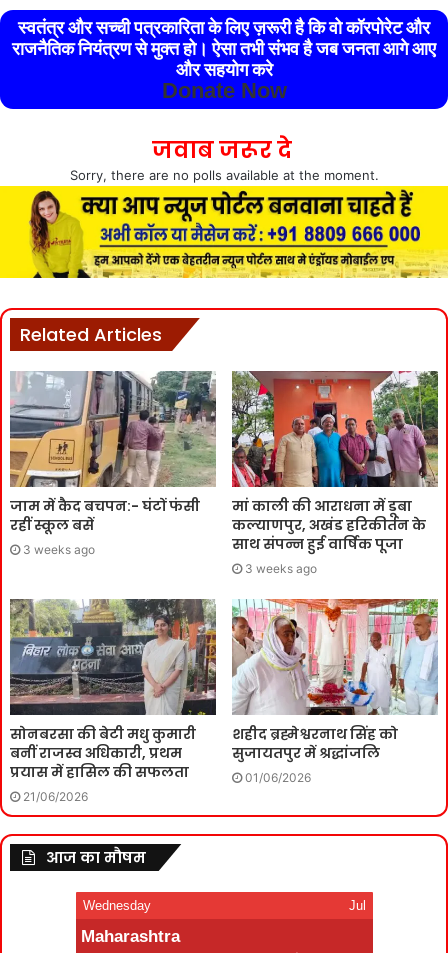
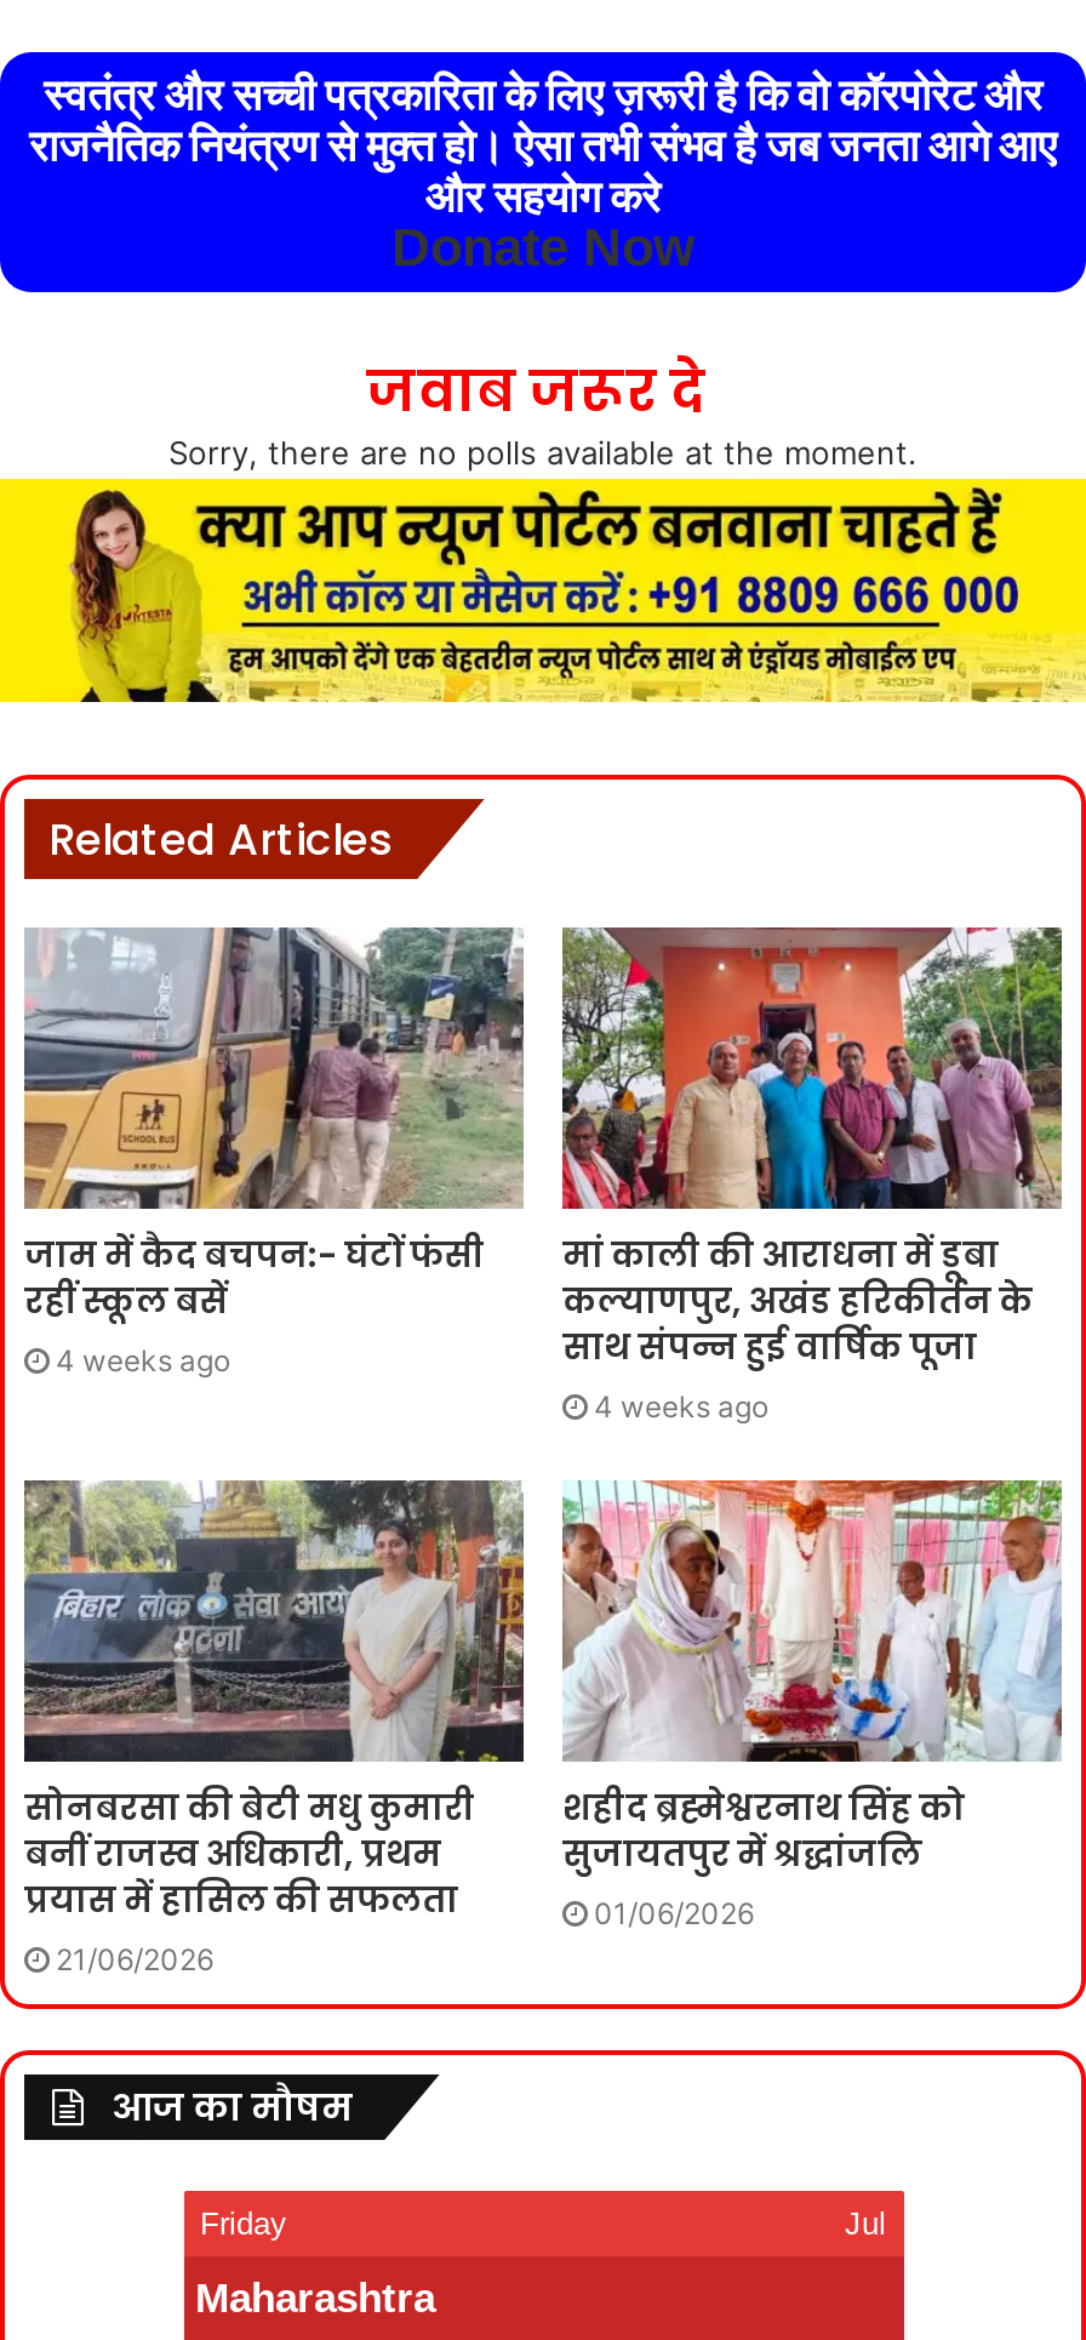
- 3 weeks ago
+ 4 weeks ago

- 3 weeks ago
+ 4 weeks ago

- Wednesday
+ Friday
